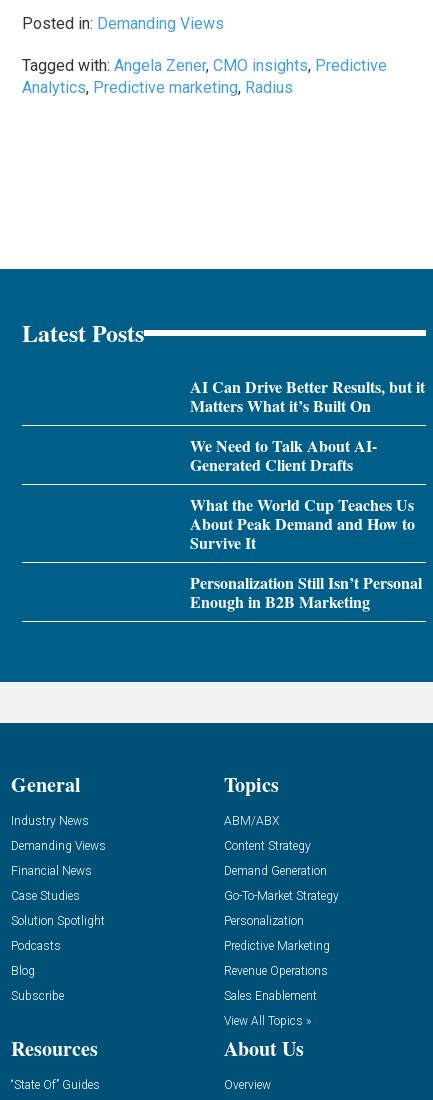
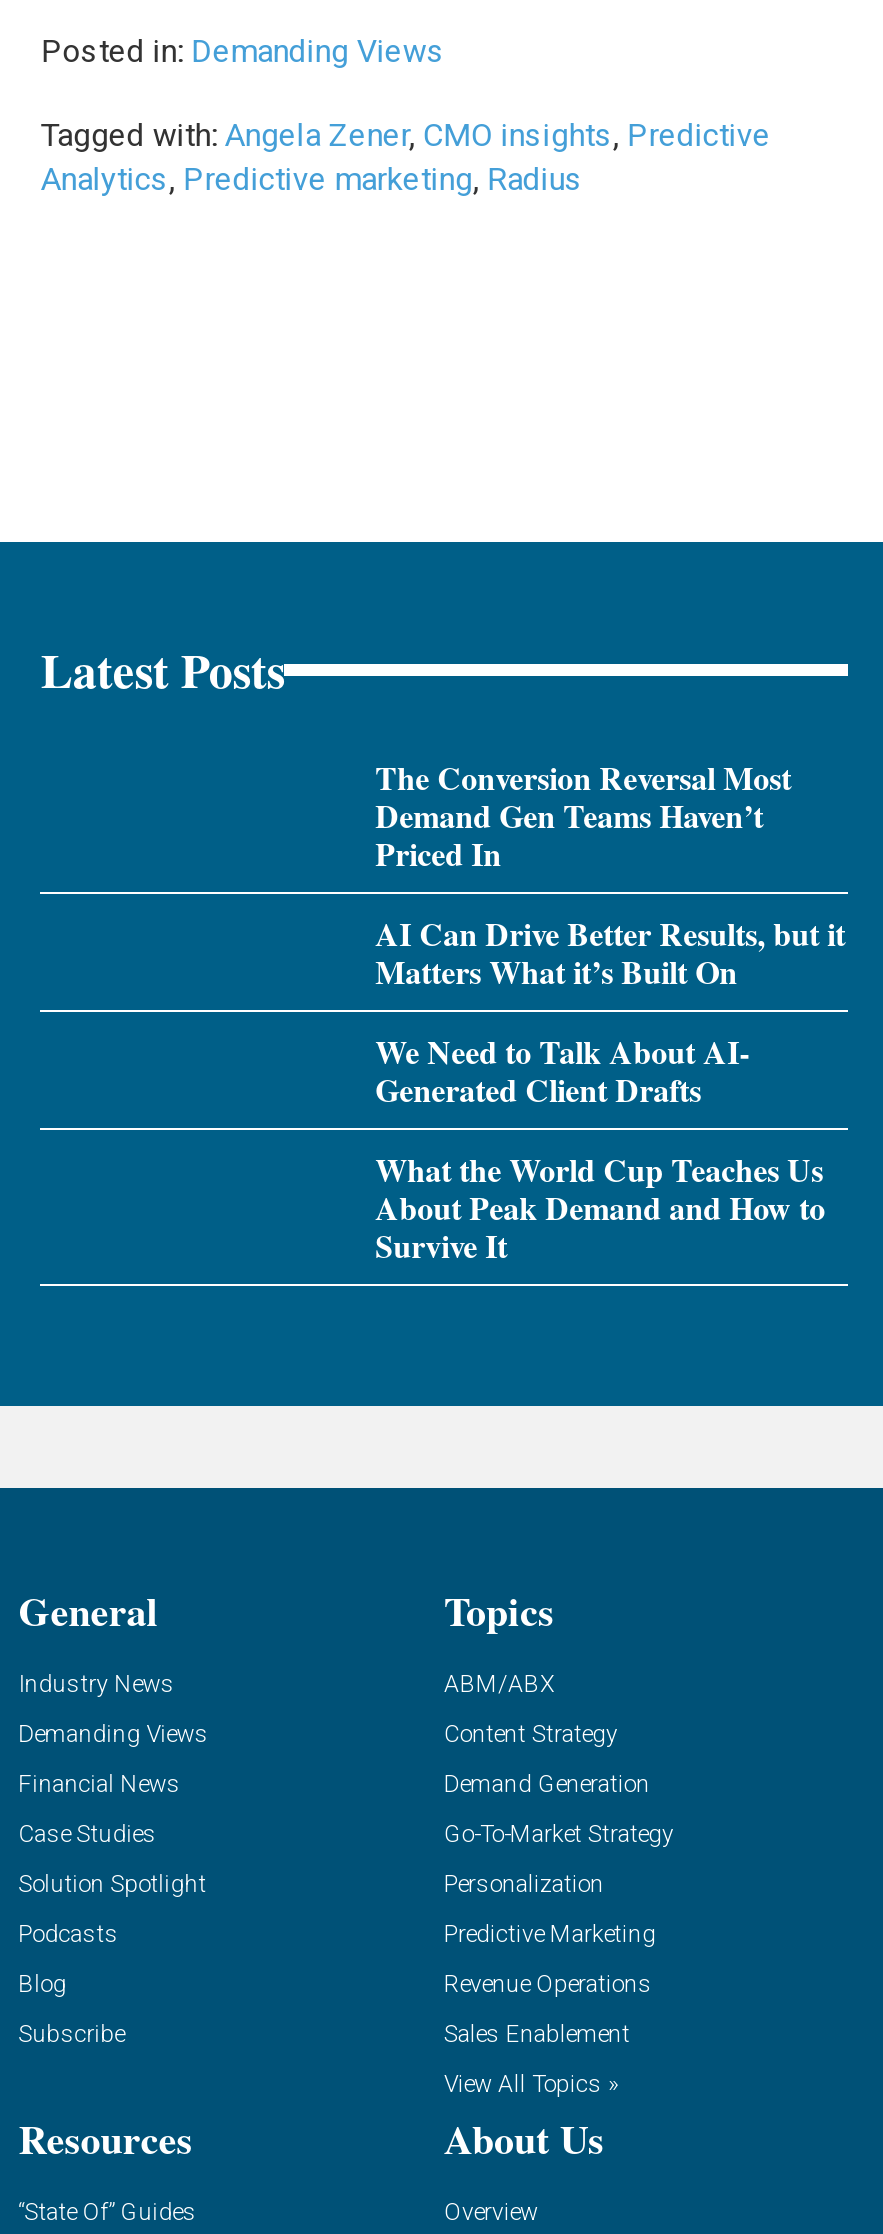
+ The Conversion Reversal Most
+ Demand Gen Teams Haven’t
+ Priced In

moved down: AI Can Drive Better Results, but it | Matters What it’s Built On | We Need to Talk About AI- | Generated Client Drafts | What the World Cup Teaches Us | About Peak Demand and How to | Survive It

- Personalization Still Isn’t Personal
- Enough in B2B Marketing
